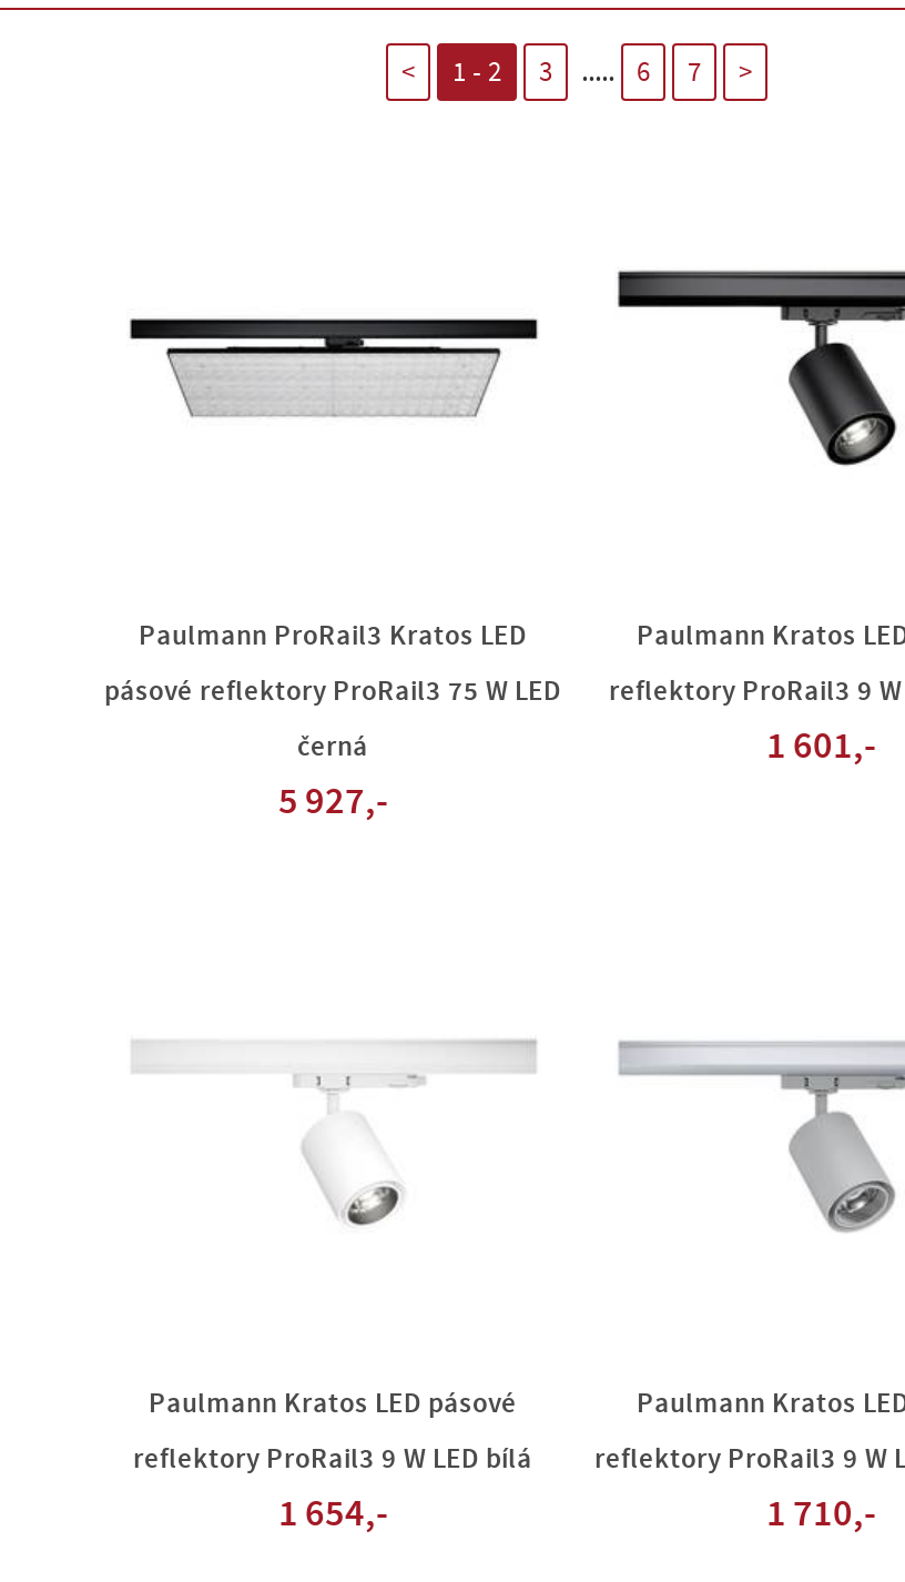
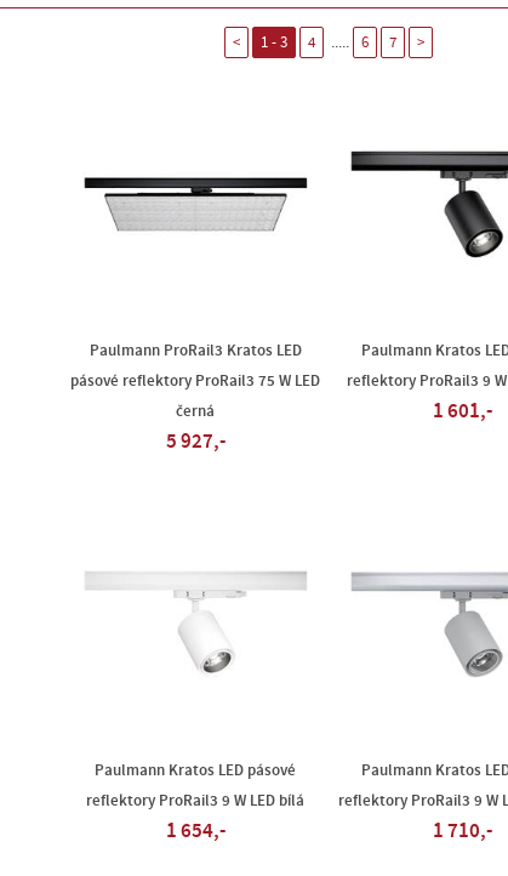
- 1 - 2
+ 1 - 3

- 3
+ 4
